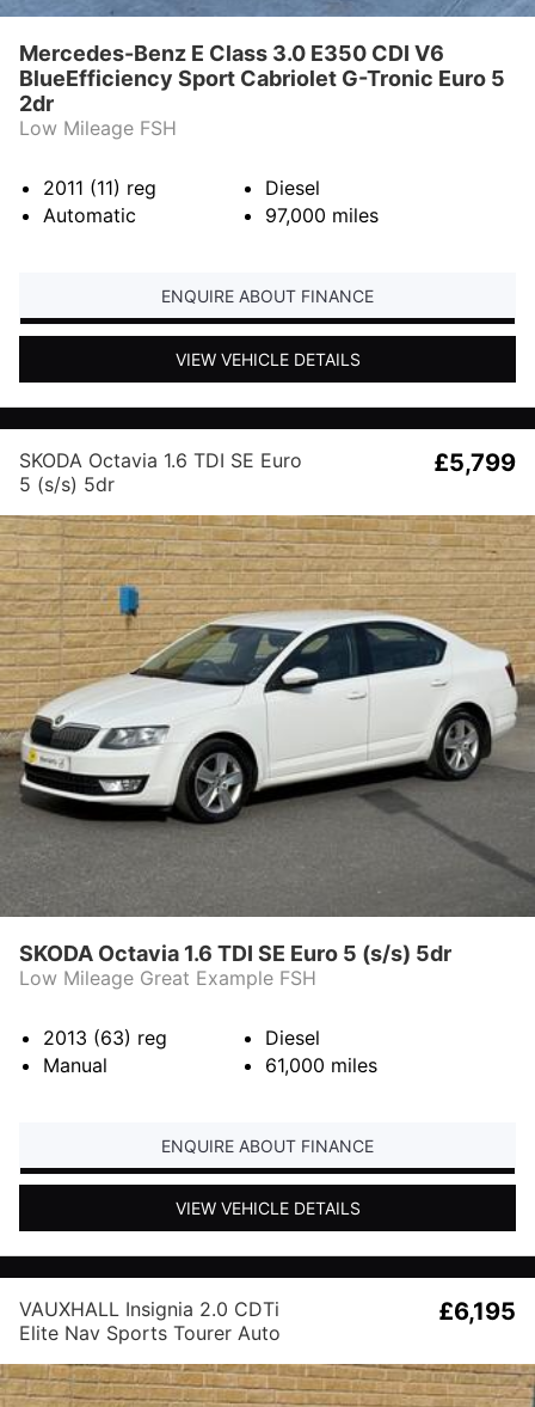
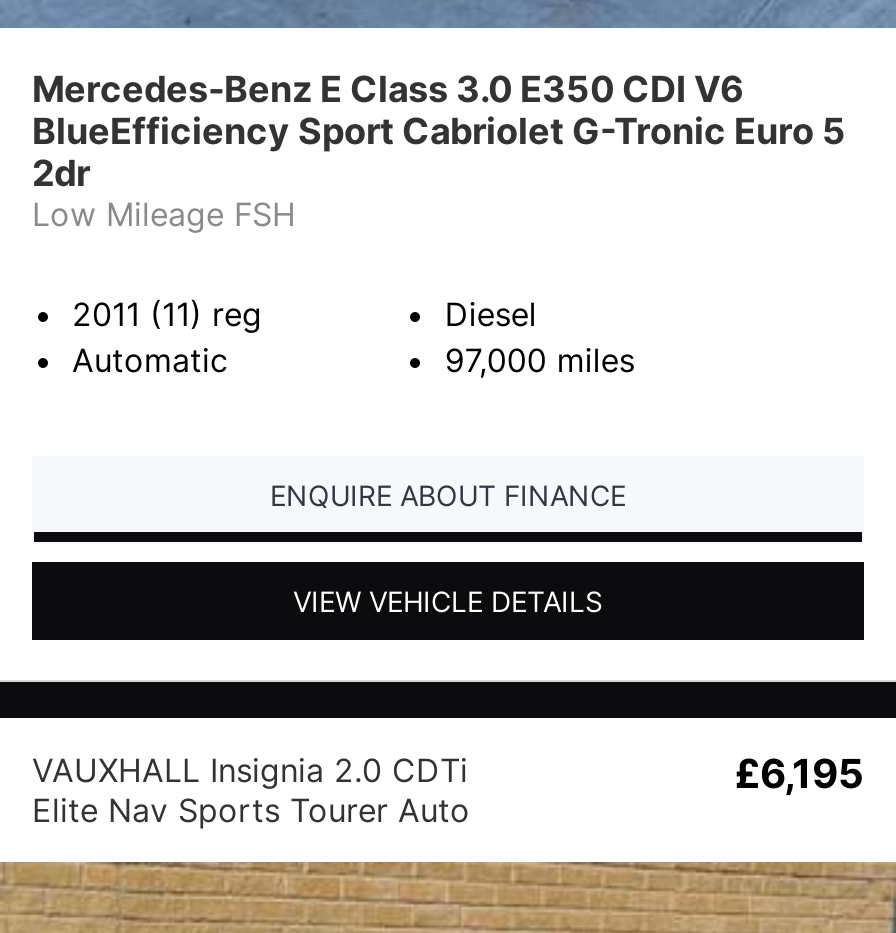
- SKODA Octavia 1.6 TDI SE Euro
- 5 (s/s) 5dr

- £5,799

- [image]
- SKODA Octavia 1.6 TDI SE Euro 5 (s/s) 5dr
- Low Mileage Great Example FSH
- 2013 (63) reg
- Diesel
- Manual
- 61,000 miles
- ENQUIRE ABOUT FINANCE
- VIEW VEHICLE DETAILS
